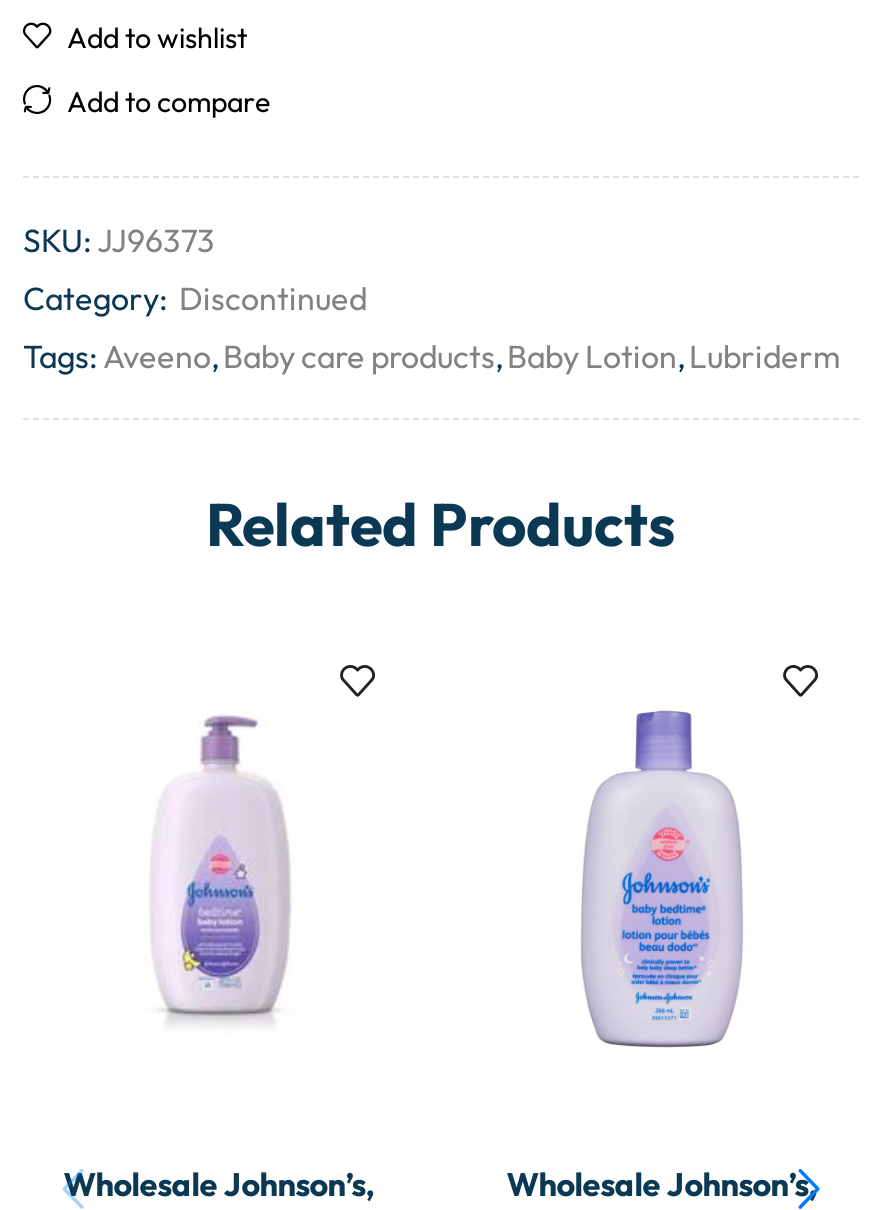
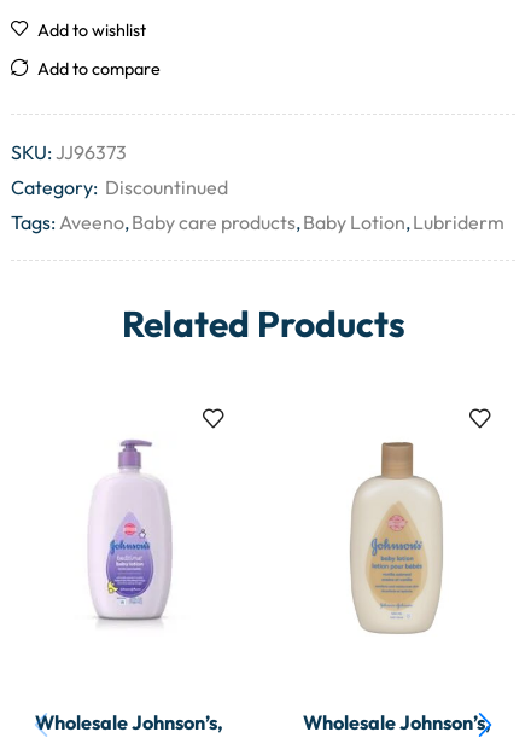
- Category: Discontinued
+ Category: Discountinued

- [image]
+ [image]
